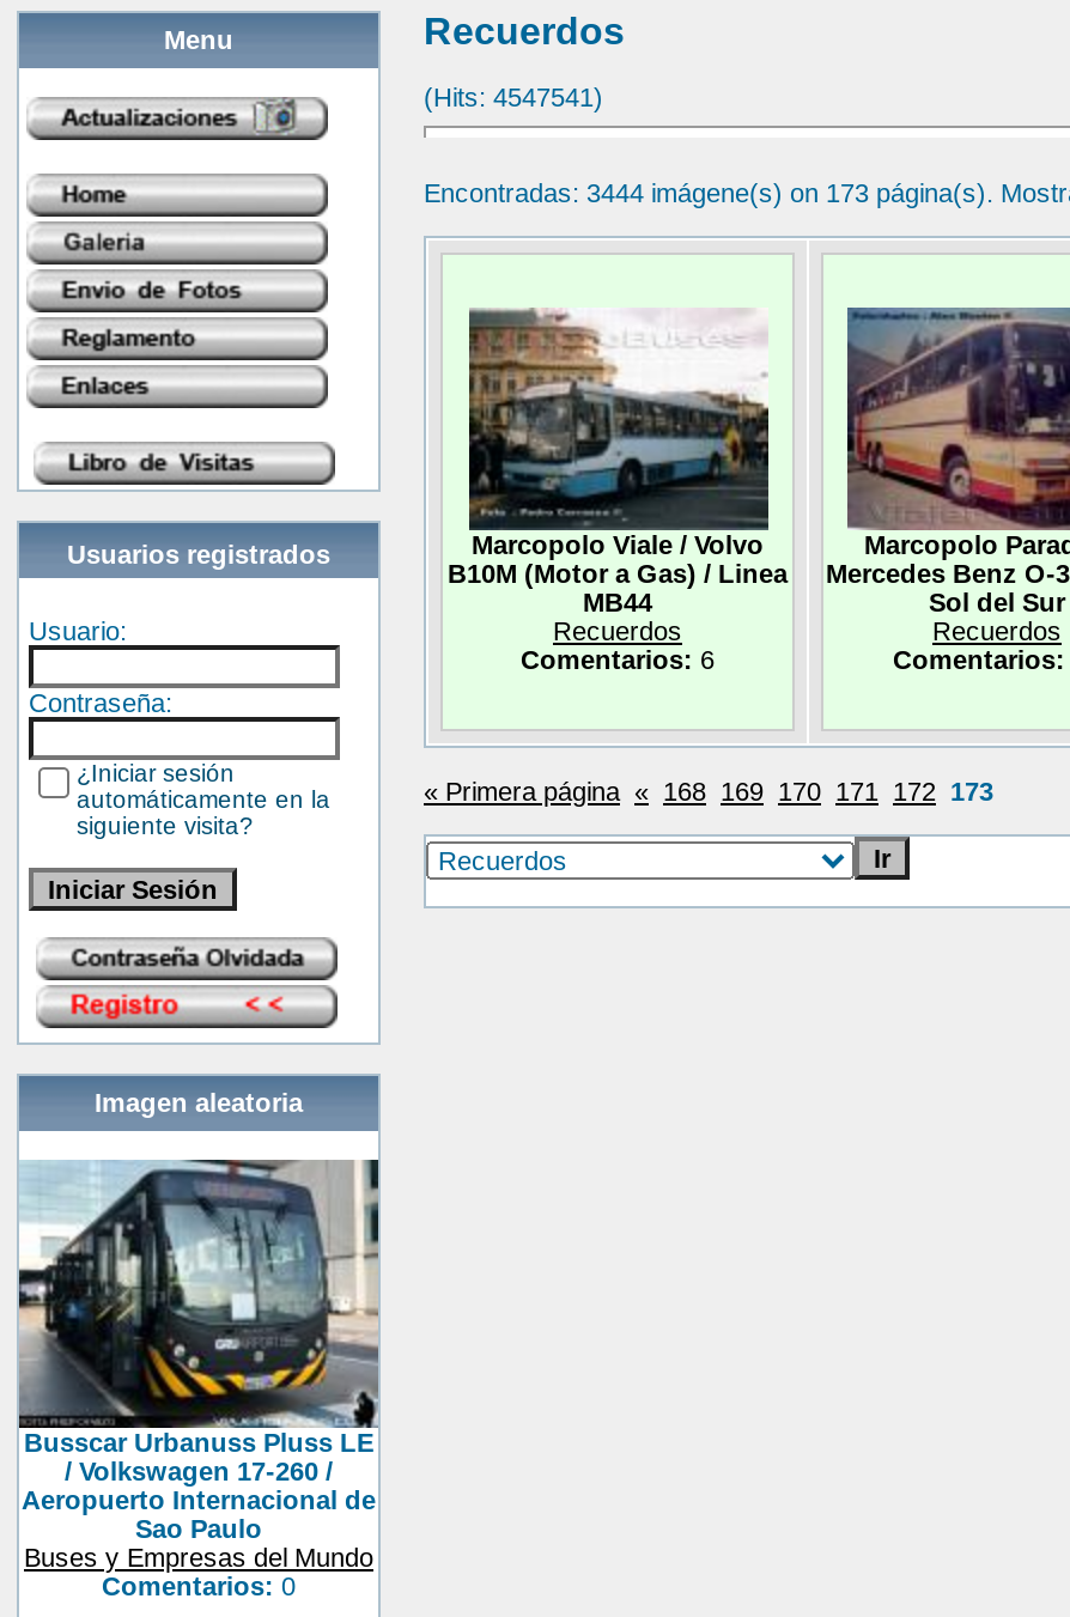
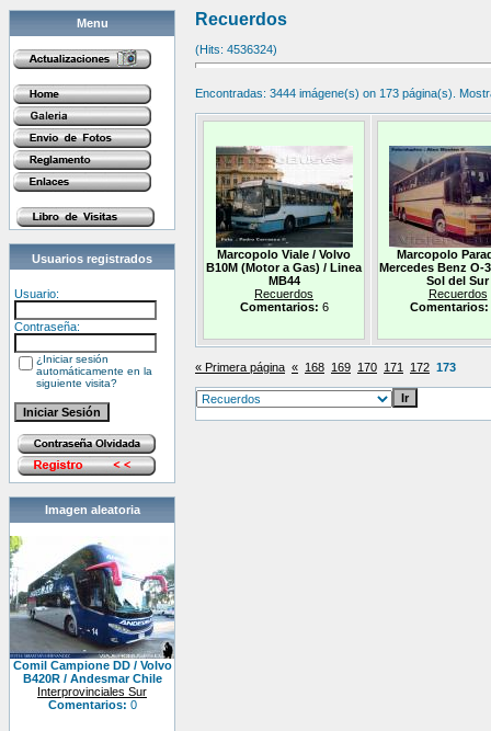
- (Hits: 4547541)
+ (Hits: 4536324)

- [image]
- Busscar Urbanuss Pluss LE
- / Volkswagen 17-260 /
- Aeropuerto Internacional de
- Sao Paulo
- Buses y Empresas del Mundo
+ [image]
+ Comil Campione DD / Volvo
+ B420R / Andesmar Chile
+ Interprovinciales Sur
